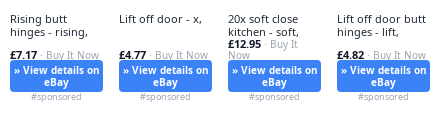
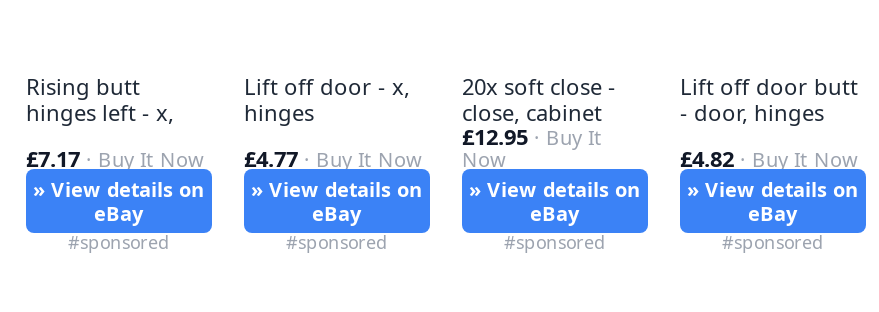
- 20x soft close
- kitchen - soft,
+ 20x soft close -
+ close, cabinet

- hinges - rising,
+ hinges left - x,

+ hinges

- hinges - lift,
+ - door, hinges
